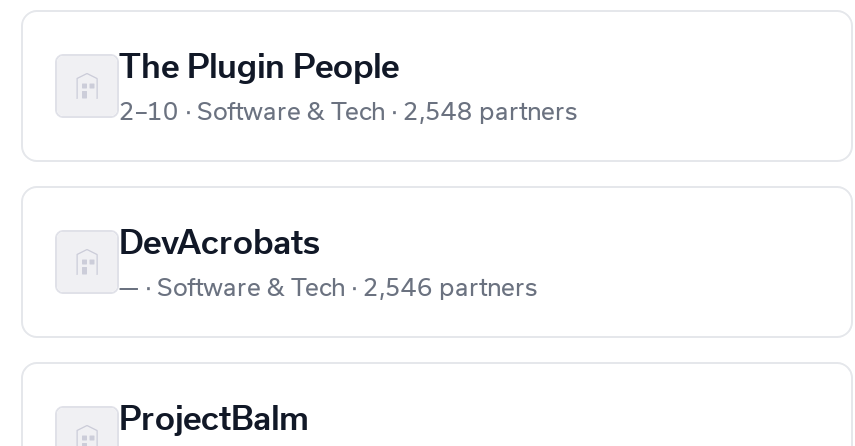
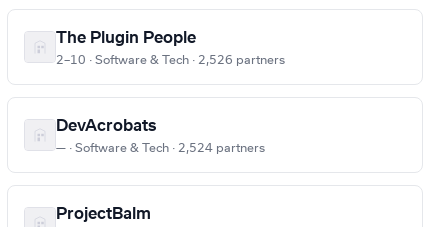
- 2–10 · Software & Tech · 2,548 partners
+ 2–10 · Software & Tech · 2,526 partners

- — · Software & Tech · 2,546 partners
+ — · Software & Tech · 2,524 partners
